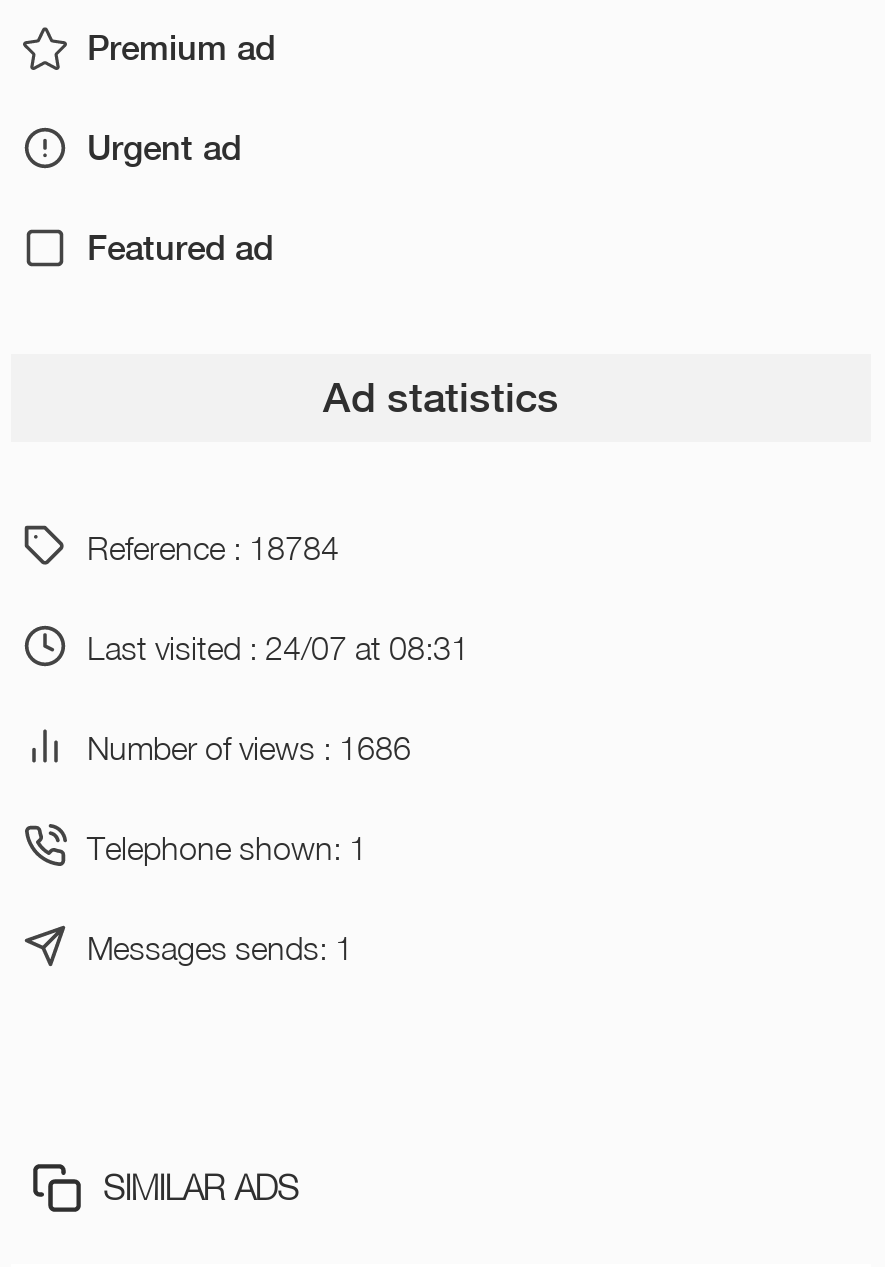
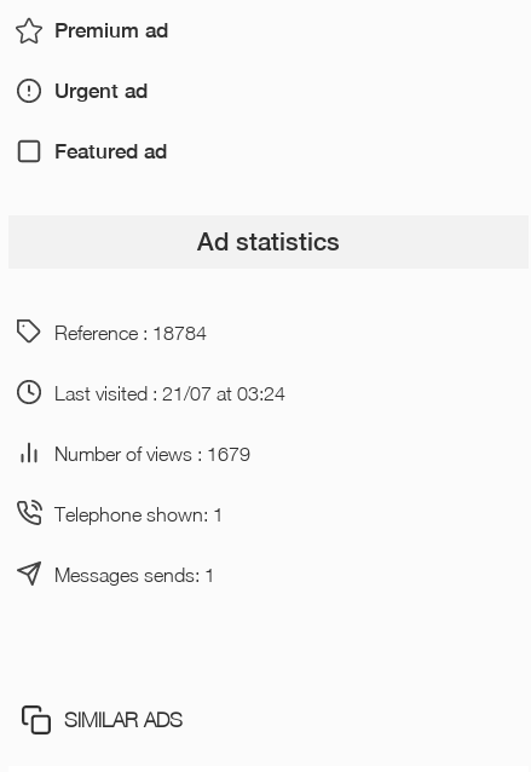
- Last visited : 24/07 at 08:31
+ Last visited : 21/07 at 03:24

- Number of views : 1686
+ Number of views : 1679
